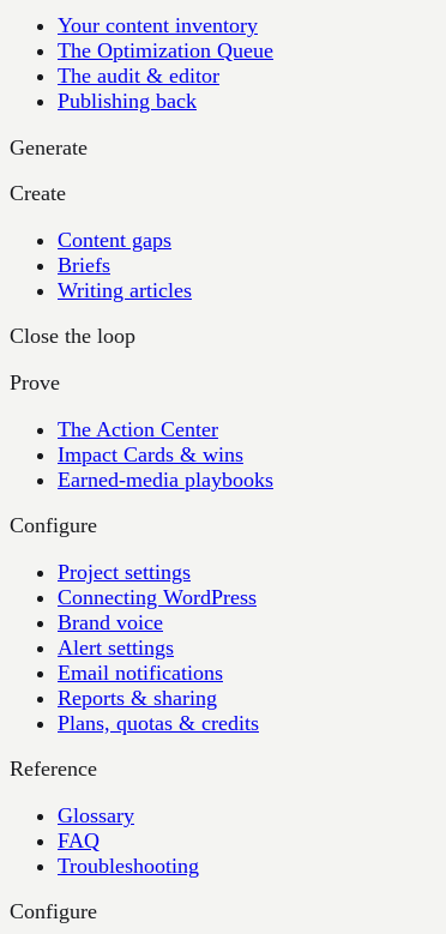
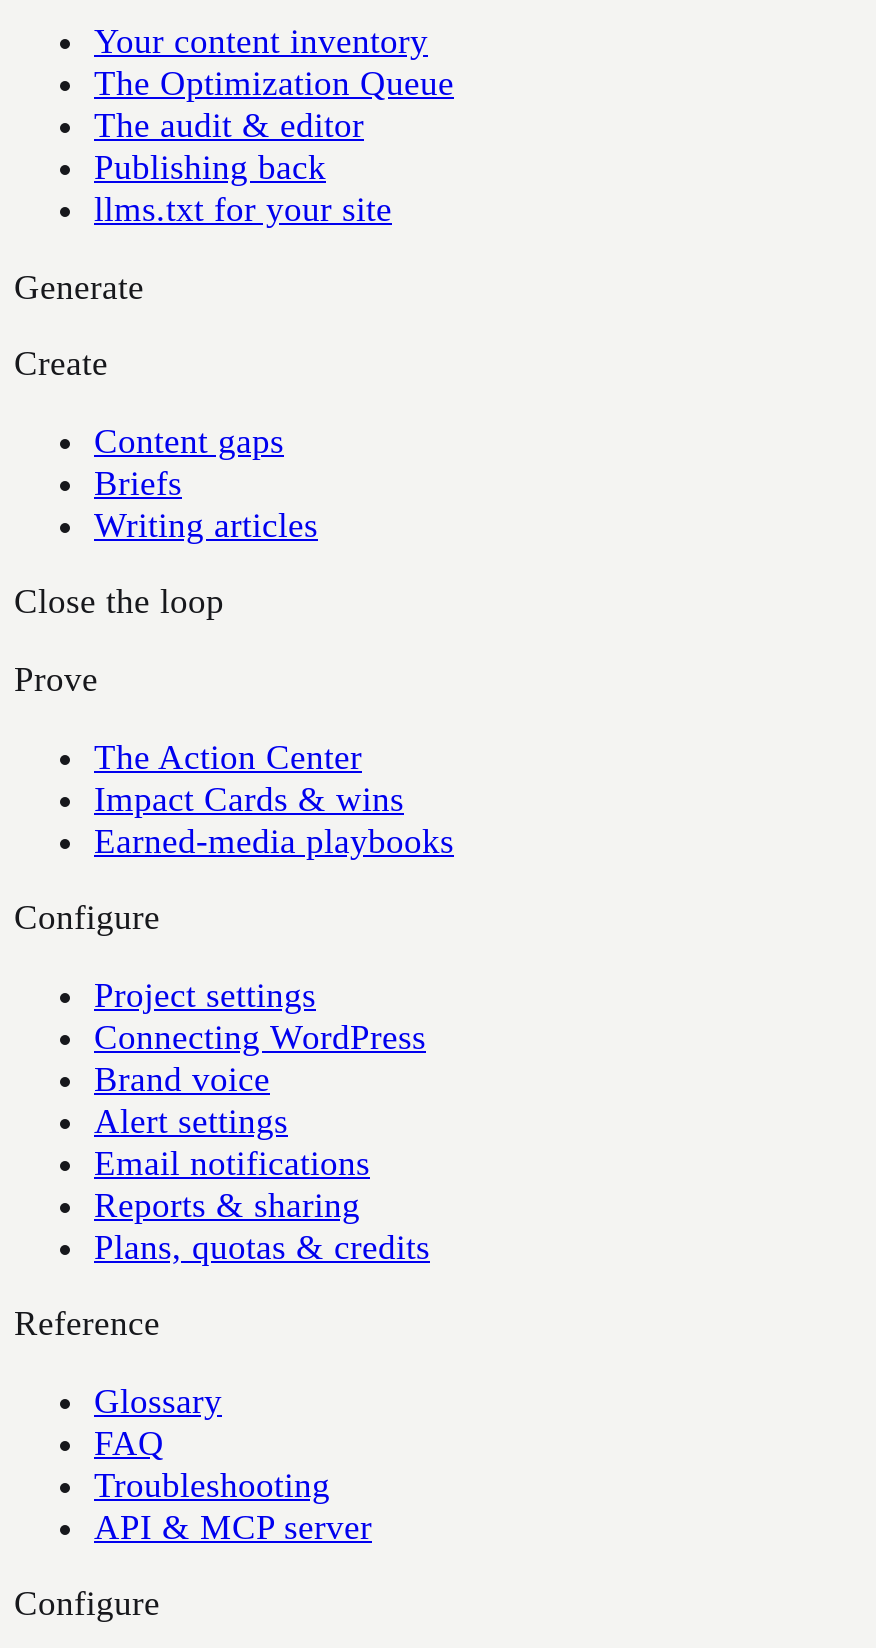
+ llms.txt for your site

+ API & MCP server
